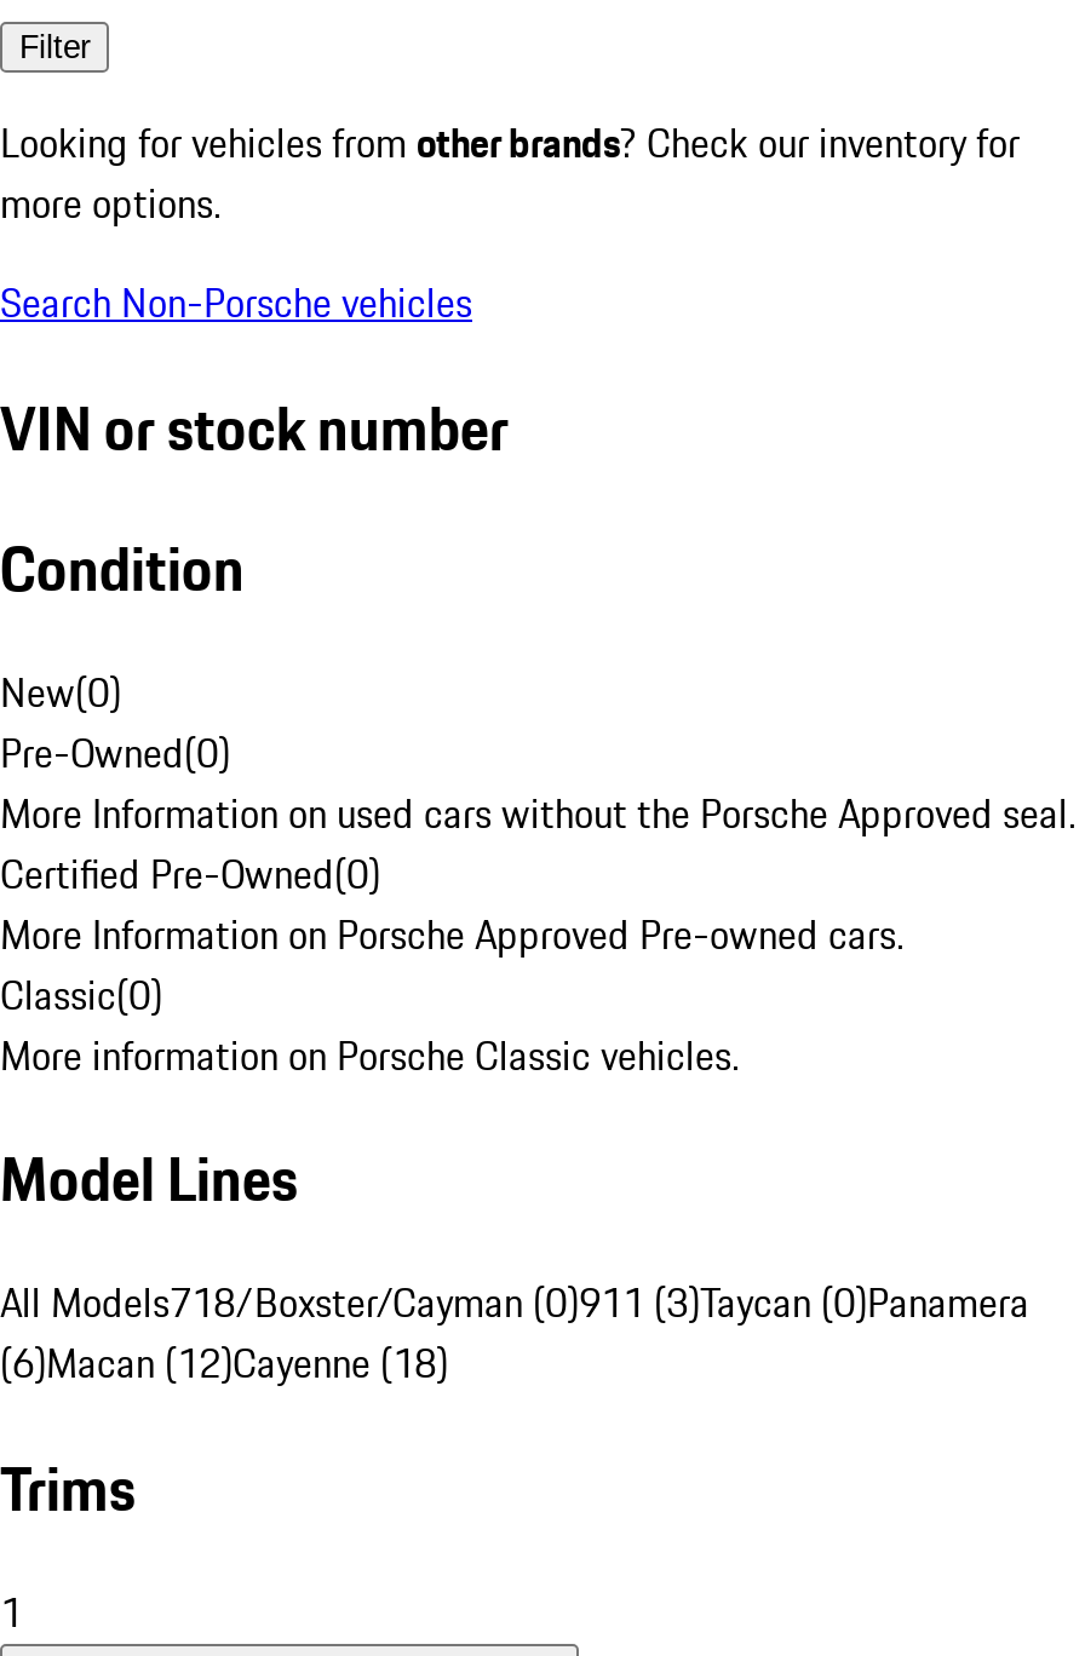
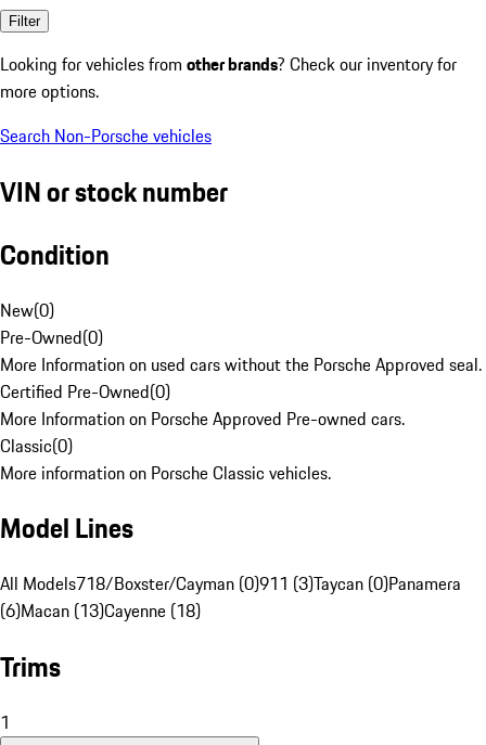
- (6)Macan (12)Cayenne (18)
+ (6)Macan (13)Cayenne (18)
